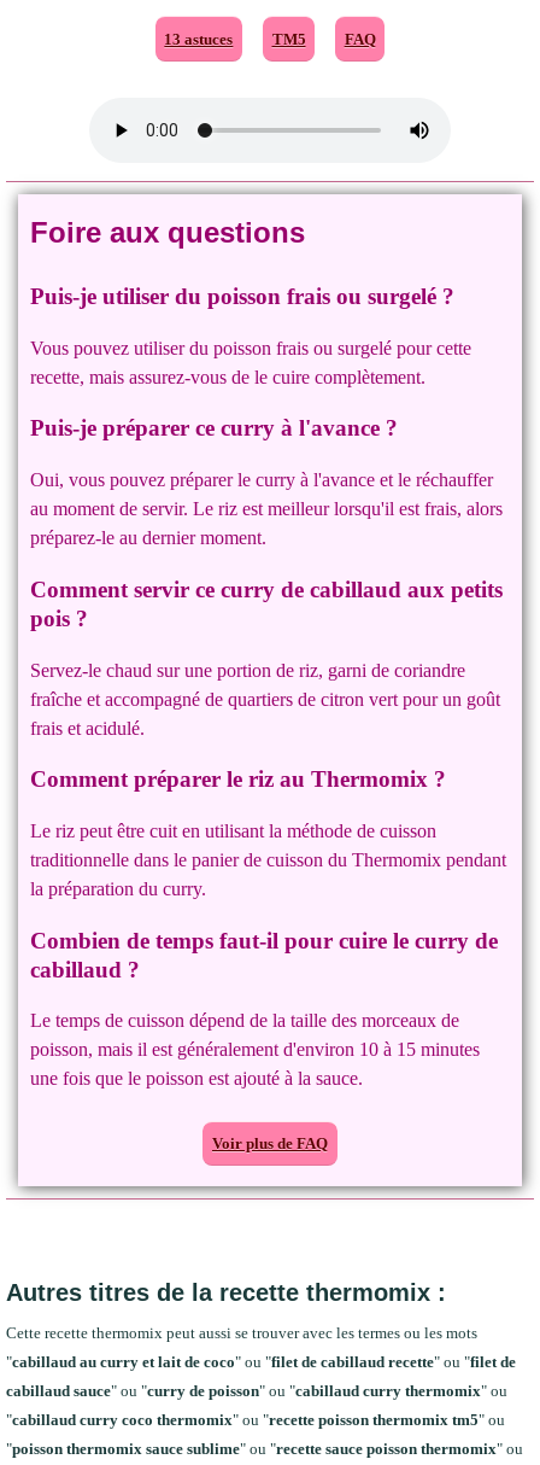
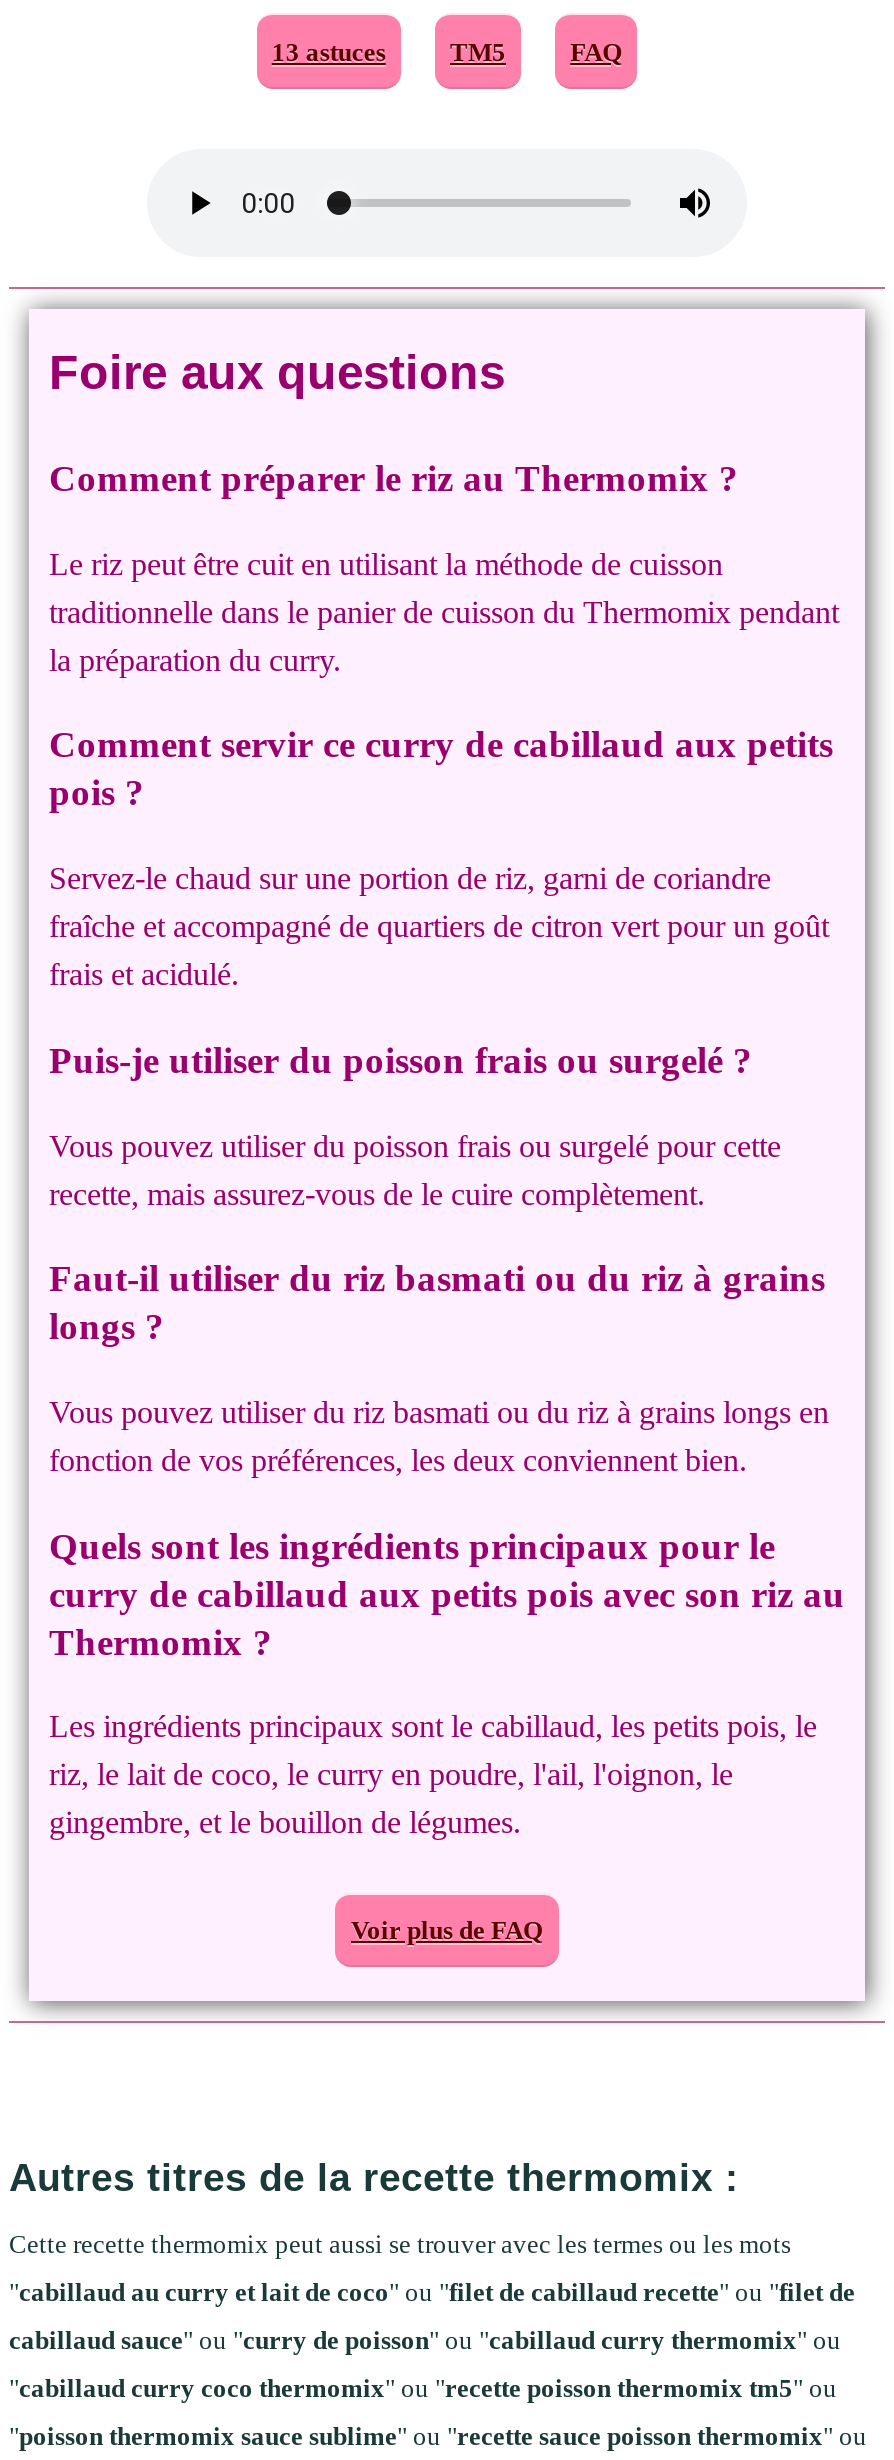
moved down: Puis-je utiliser du poisson frais ou surgelé ? | Vous pouvez utiliser du poisson frais ou surgelé pour cette | recette, mais assurez-vous de le cuire complètement.

- Puis-je préparer ce curry à l'avance ?
- Oui, vous pouvez préparer le curry à l'avance et le réchauffer
- au moment de servir. Le riz est meilleur lorsqu'il est frais, alors
- préparez-le au dernier moment.

moved up: Comment servir ce curry de cabillaud aux petits | pois ? | Servez-le chaud sur une portion de riz, garni de coriandre | fraîche et accompagné de quartiers de citron vert pour un goût | frais et acidulé.

moved up: Comment préparer le riz au Thermomix ? | Le riz peut être cuit en utilisant la méthode de cuisson | traditionnelle dans le panier de cuisson du Thermomix pendant | la préparation du curry.

- Combien de temps faut-il pour cuire le curry de
- cabillaud ?
- Le temps de cuisson dépend de la taille des morceaux de
- poisson, mais il est généralement d'environ 10 à 15 minutes
- une fois que le poisson est ajouté à la sauce.
+ Faut-il utiliser du riz basmati ou du riz à grains
+ longs ?
+ Vous pouvez utiliser du riz basmati ou du riz à grains longs en
+ fonction de vos préférences, les deux conviennent bien.
+ Quels sont les ingrédients principaux pour le
+ curry de cabillaud aux petits pois avec son riz au
+ Thermomix ?
+ Les ingrédients principaux sont le cabillaud, les petits pois, le
+ riz, le lait de coco, le curry en poudre, l'ail, l'oignon, le
+ gingembre, et le bouillon de légumes.
